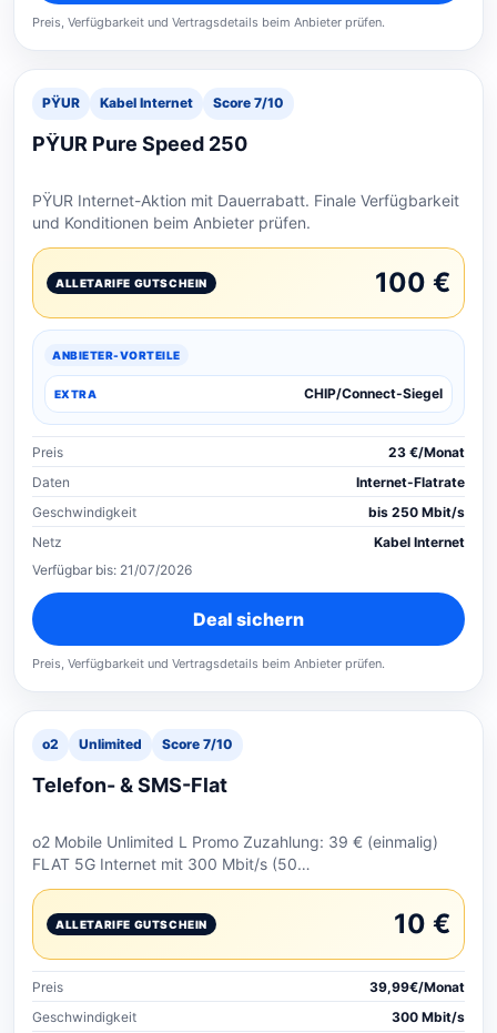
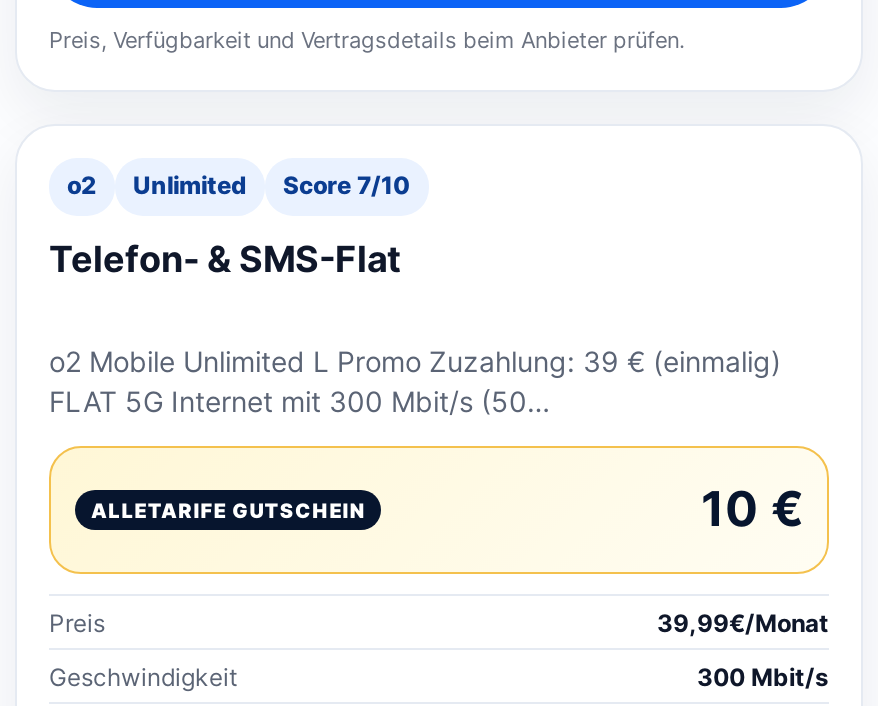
- PŸUR
- Kabel Internet
- Score 7/10
- PŸUR Pure Speed 250
- PŸUR Internet-Aktion mit Dauerrabatt. Finale Verfügbarkeit
- und Konditionen beim Anbieter prüfen.
- ALLETARIFE GUTSCHEIN
- 100 €
- ANBIETER-VORTEILE
- EXTRA
- CHIP/Connect-Siegel

- Preis
- 23 €/Monat
- Daten
- Internet-Flatrate
- Geschwindigkeit
- bis 250 Mbit/s
- Netz
- Kabel Internet
- Verfügbar bis: 21/07/2026
- Deal sichern
- Preis, Verfügbarkeit und Vertragsdetails beim Anbieter prüfen.
